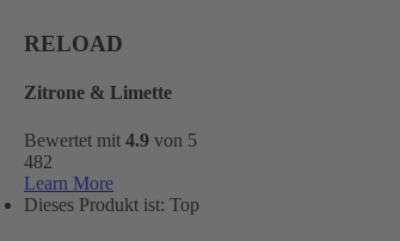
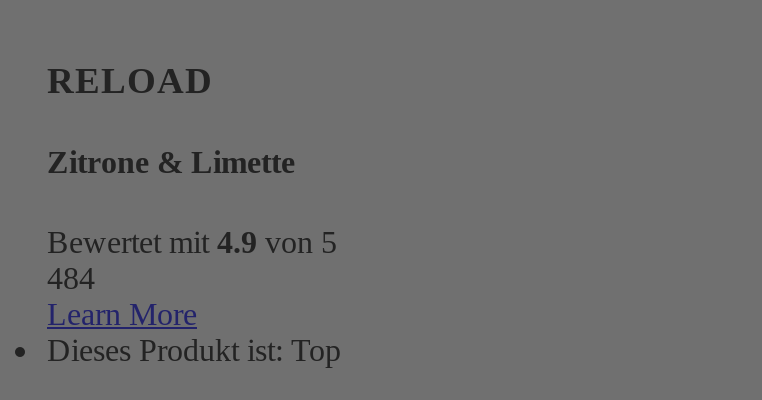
- 482
+ 484
